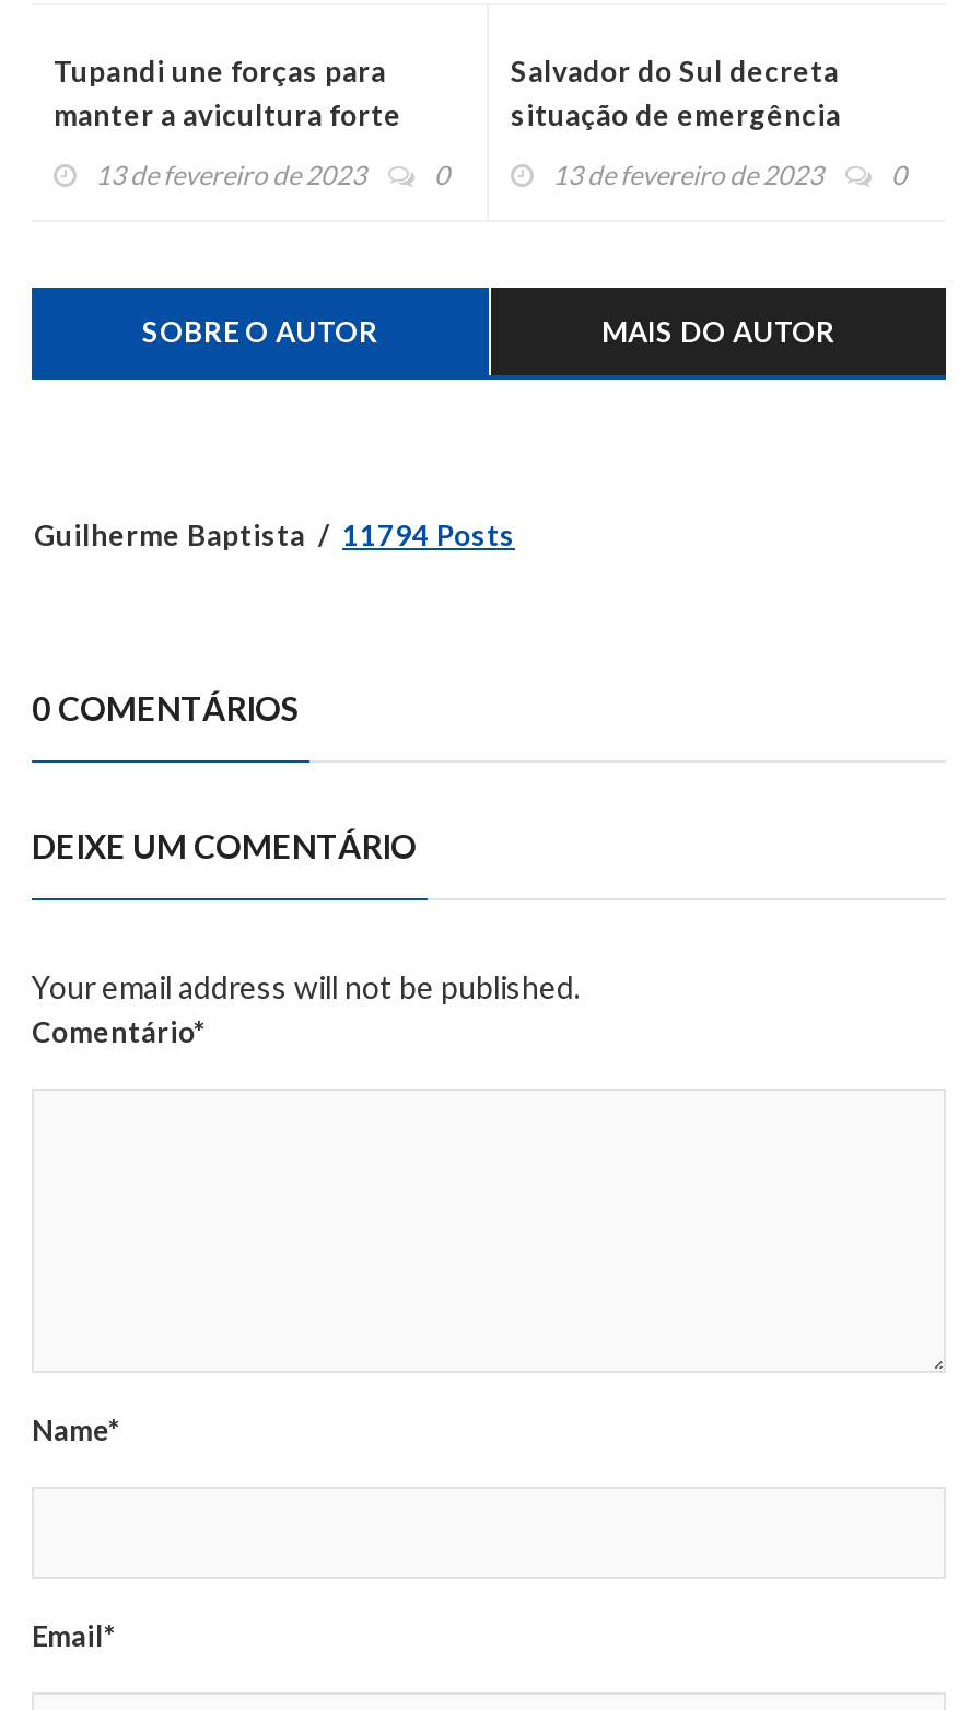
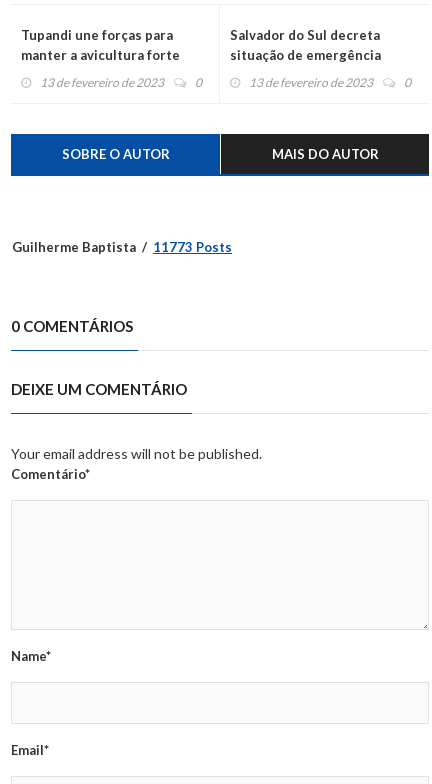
- Guilherme Baptista 11794 Posts
+ Guilherme Baptista 11773 Posts
